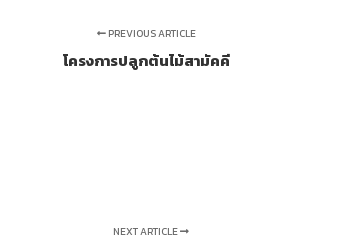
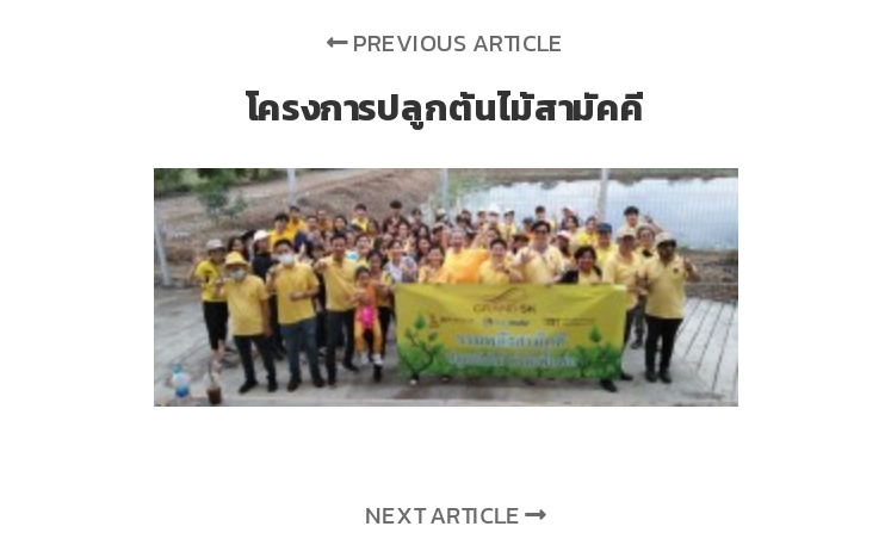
+ [image]
